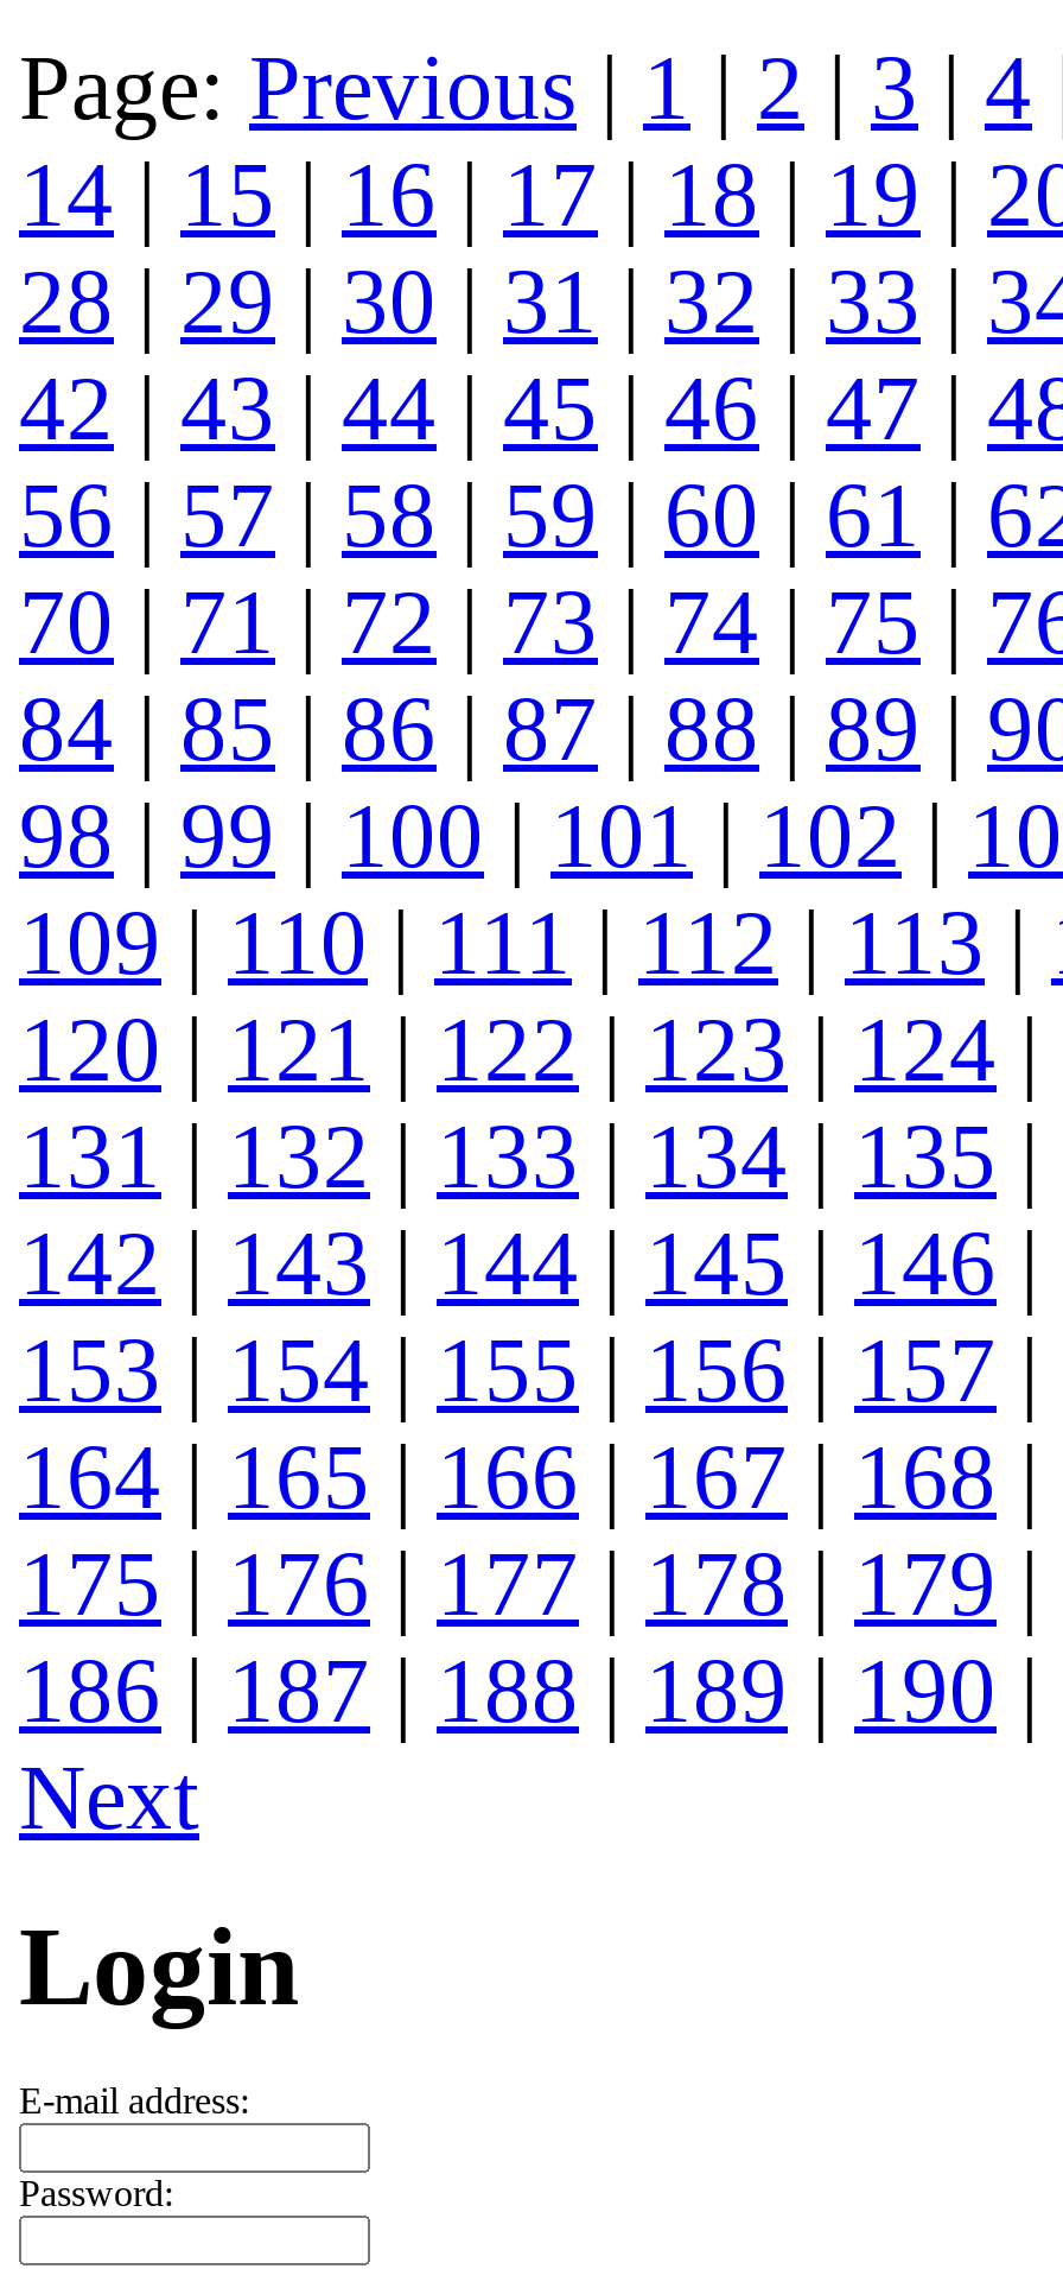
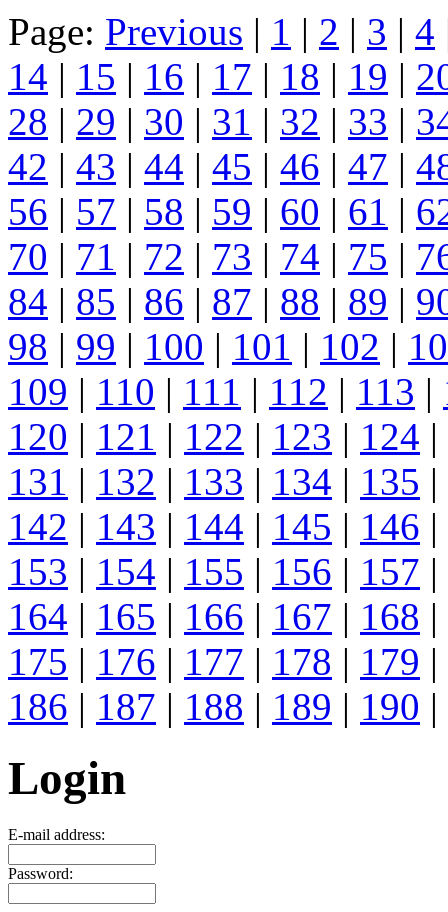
- Next
